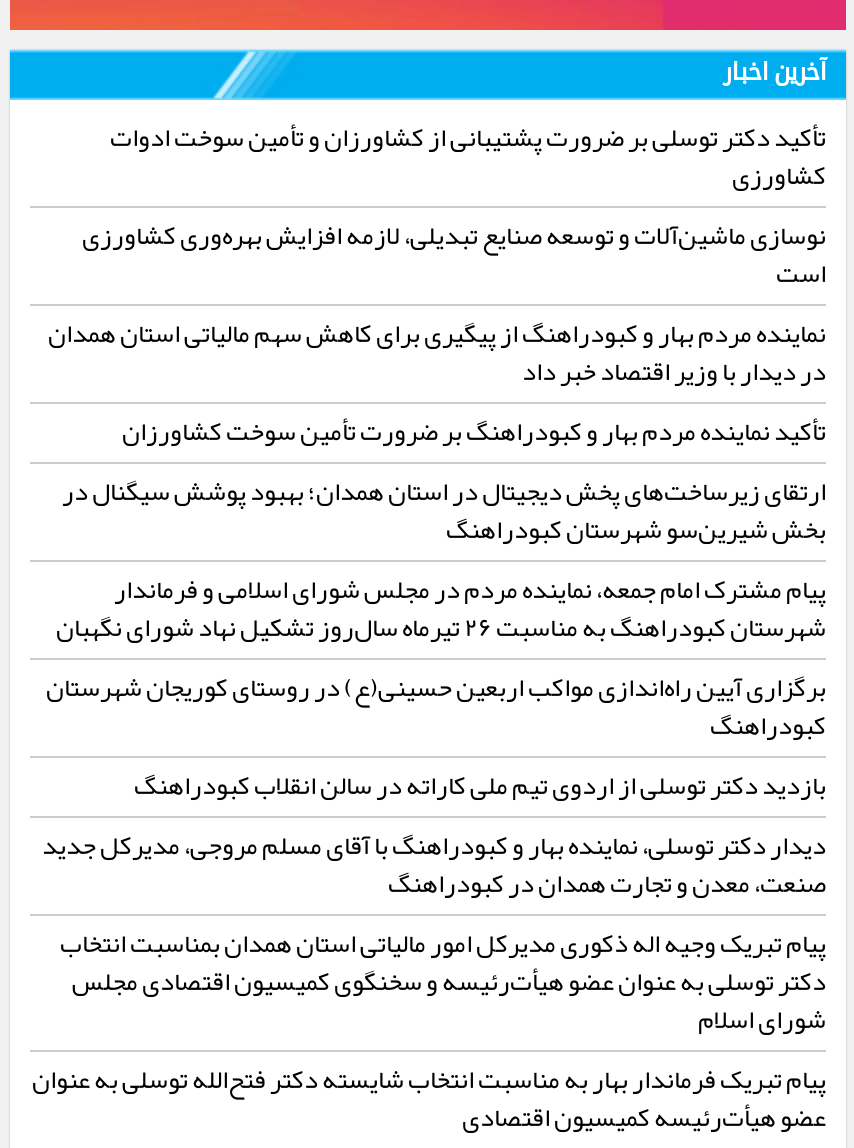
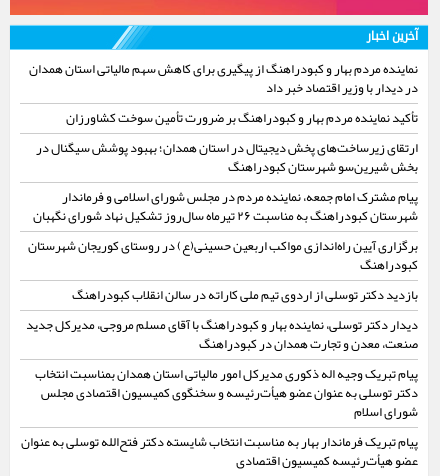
- تأکید دکتر توسلی بر ضرورت پشتیبانی از کشاورزان و تأمین سوخت ادوات
- کشاورزی
- نوسازی ماشین‌آلات و توسعه صنایع تبدیلی، لازمه افزایش بهره‌وری کشاورزی
- است
